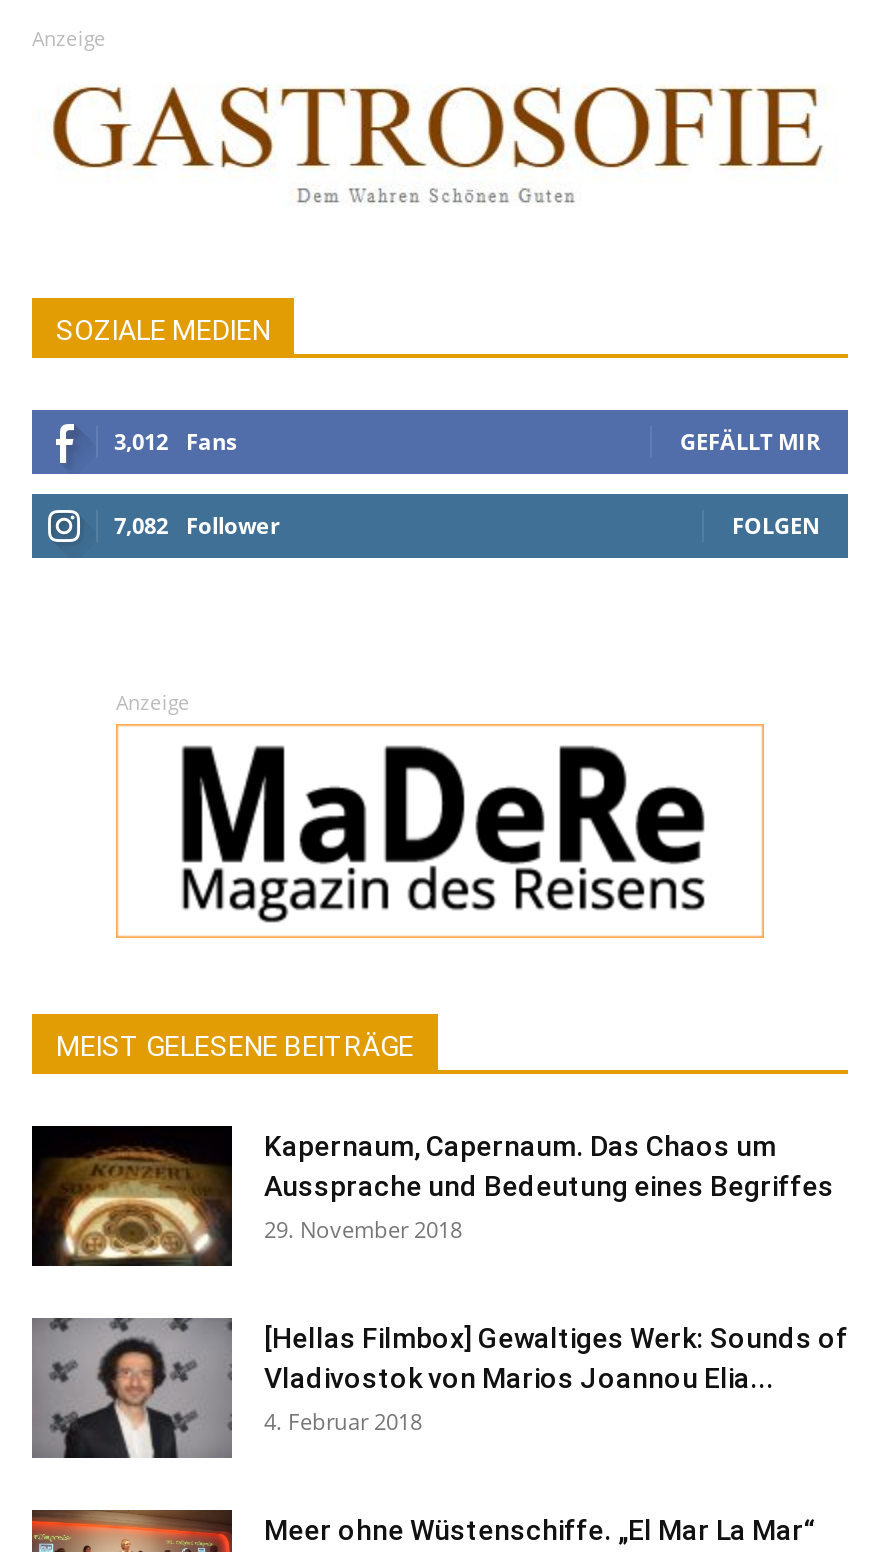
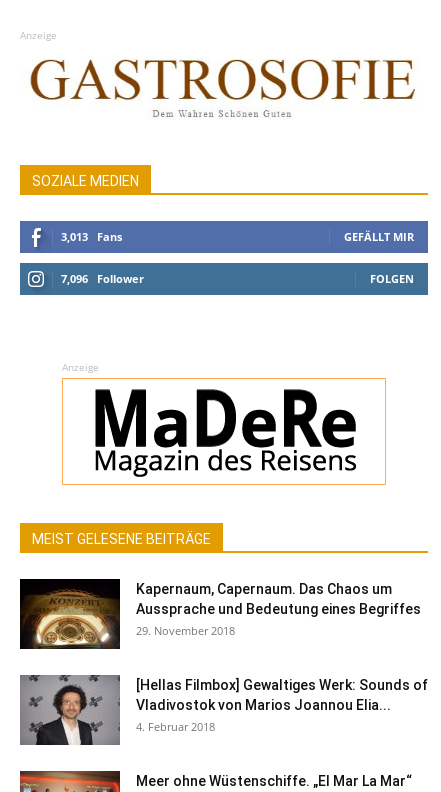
- 3,012 Fans
+ 3,013 Fans

- 7,082 Follower
+ 7,096 Follower
